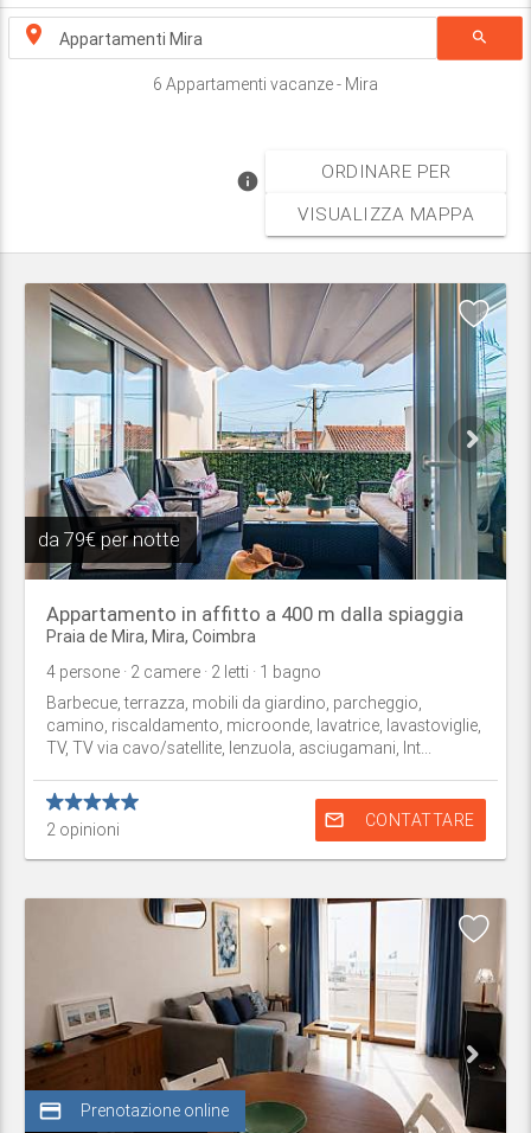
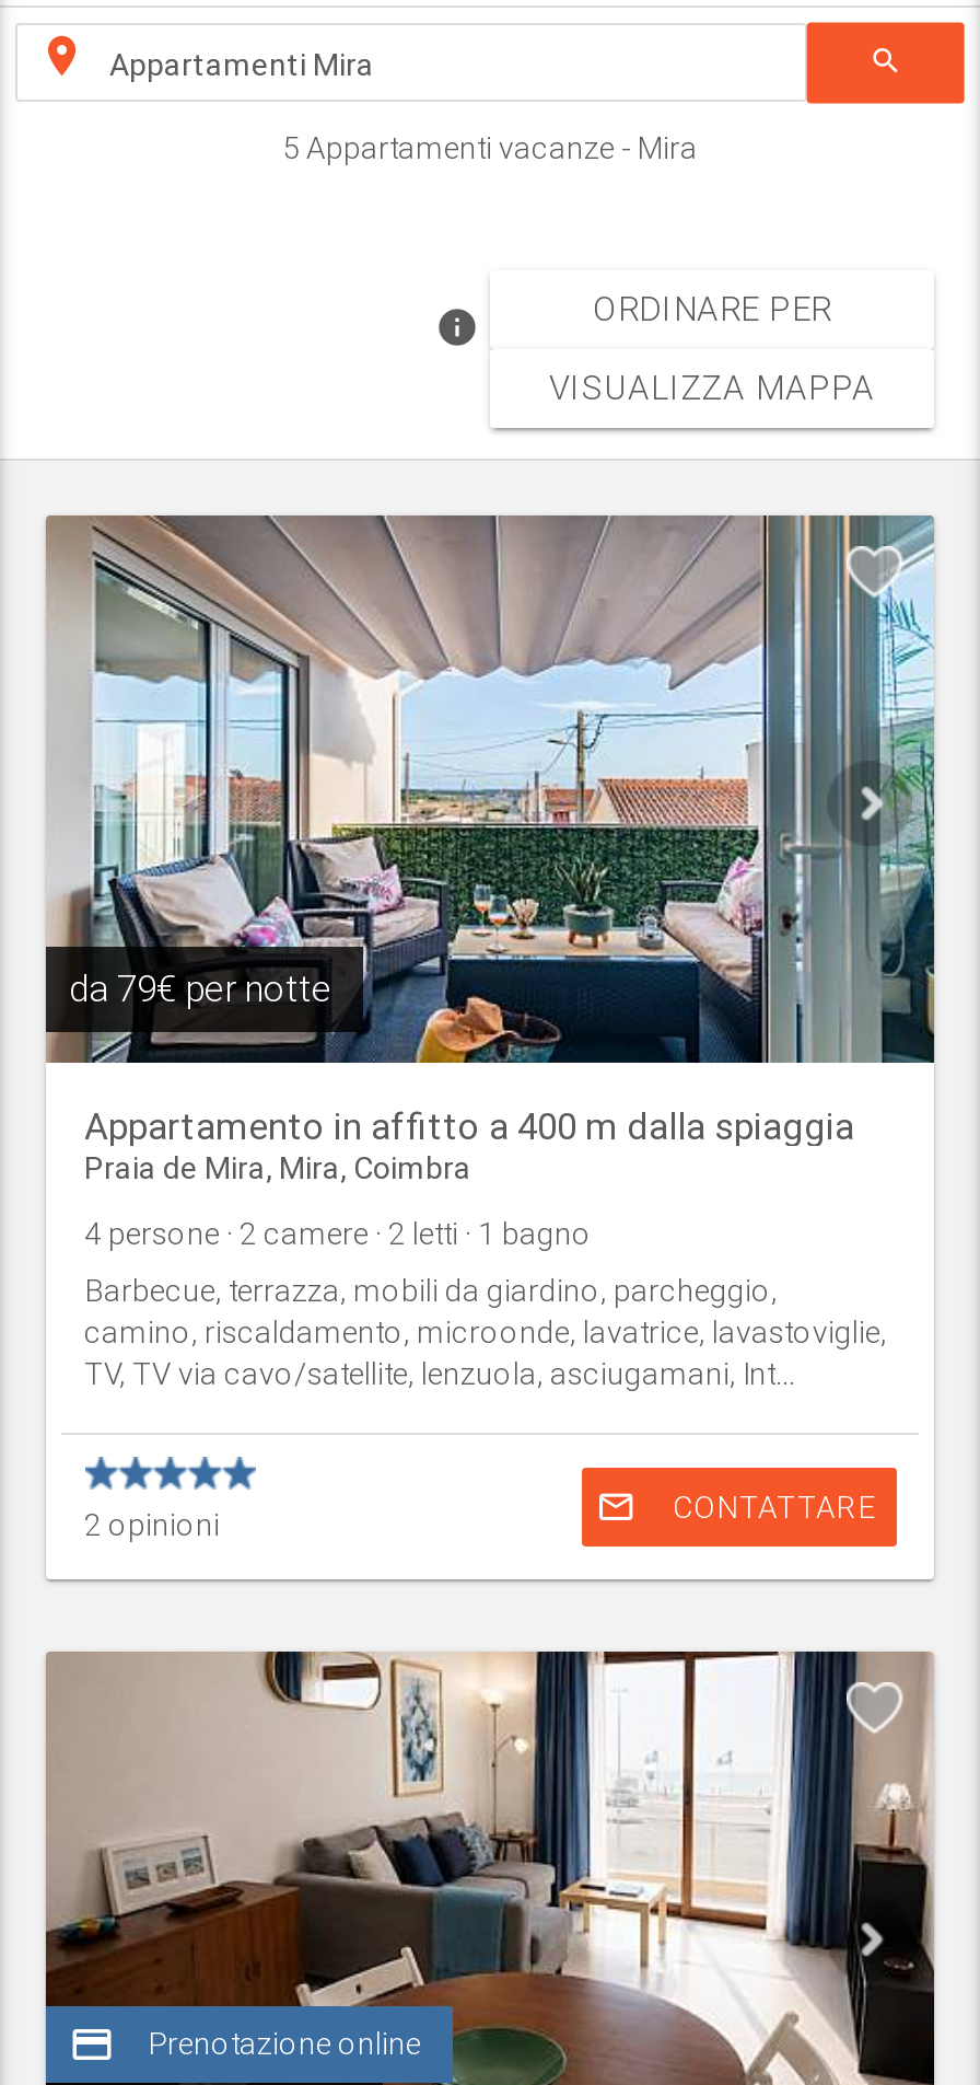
- 6 Appartamenti vacanze - Mira
+ 5 Appartamenti vacanze - Mira
